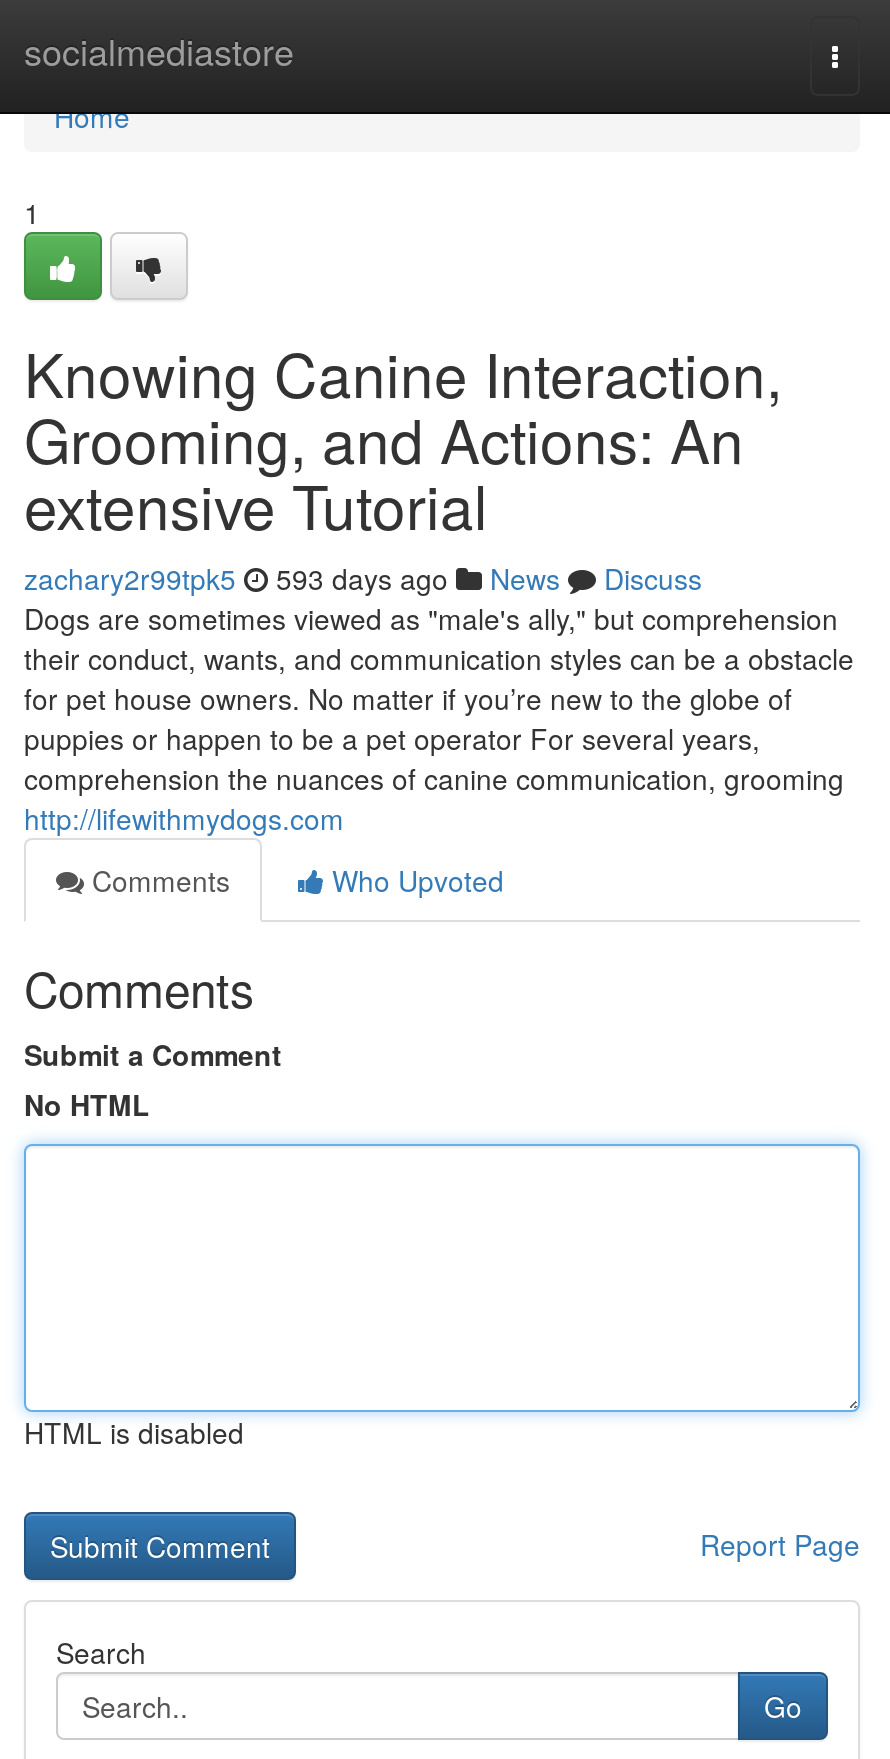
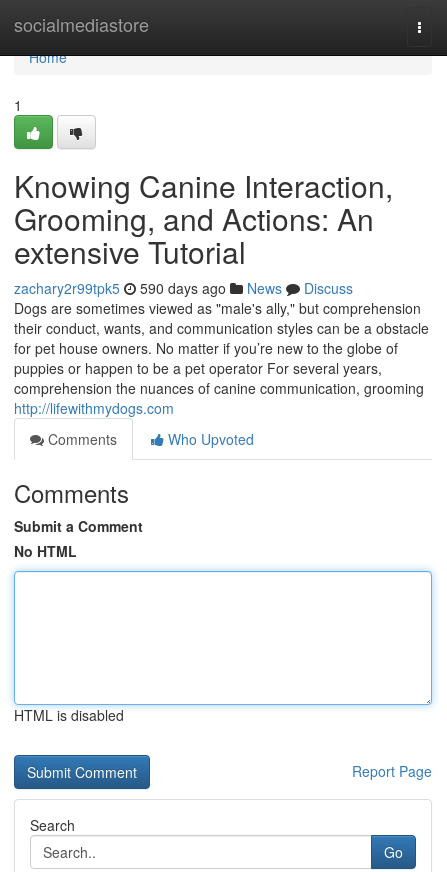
- zachary2r99tpk5 593 days ago News Discuss
+ zachary2r99tpk5 590 days ago News Discuss
